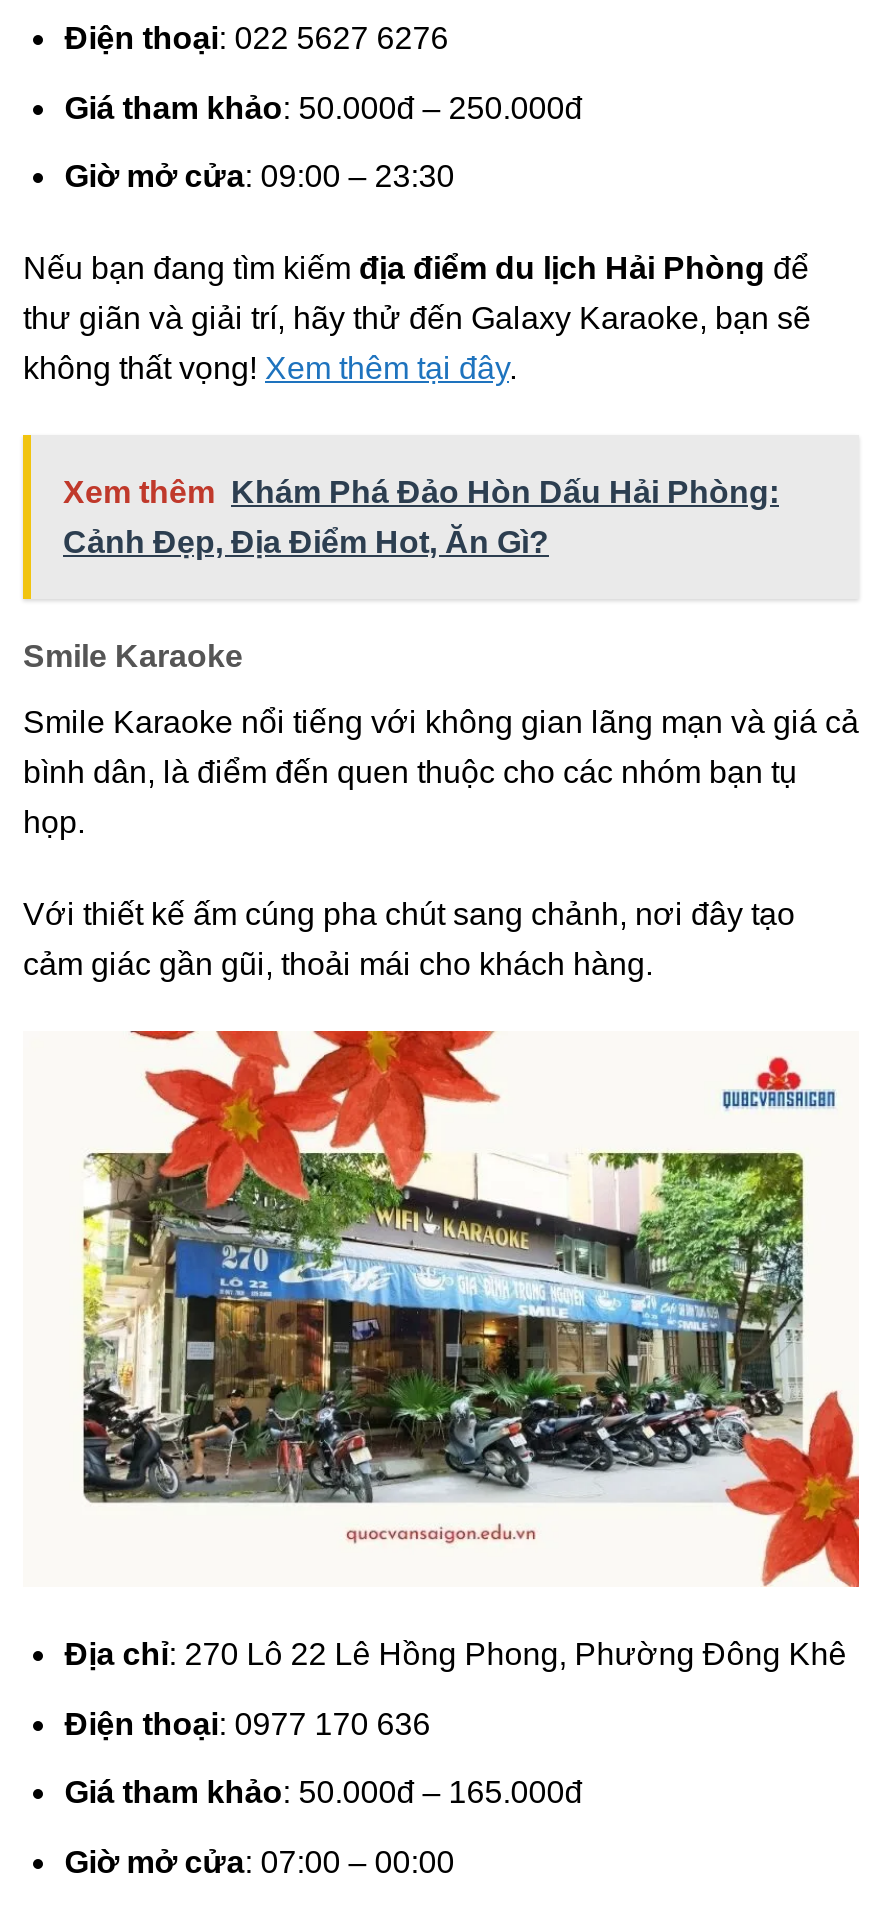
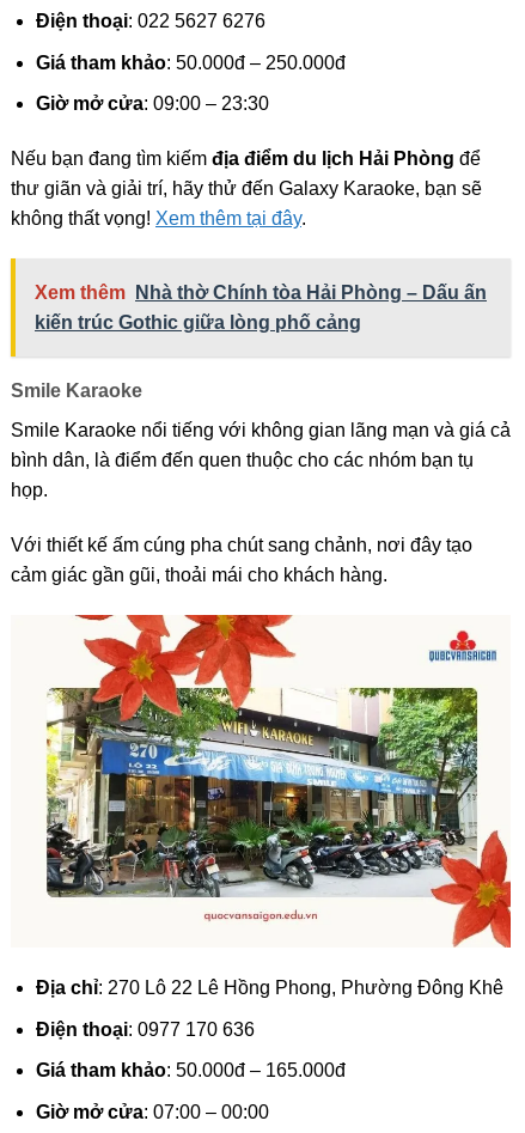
- Xem thêm Khám Phá Đảo Hòn Dấu Hải Phòng:
+ Xem thêm Nhà thờ Chính tòa Hải Phòng – Dấu ấn

- Cảnh Đẹp, Địa Điểm Hot, Ăn Gì?
+ kiến trúc Gothic giữa lòng phố cảng
